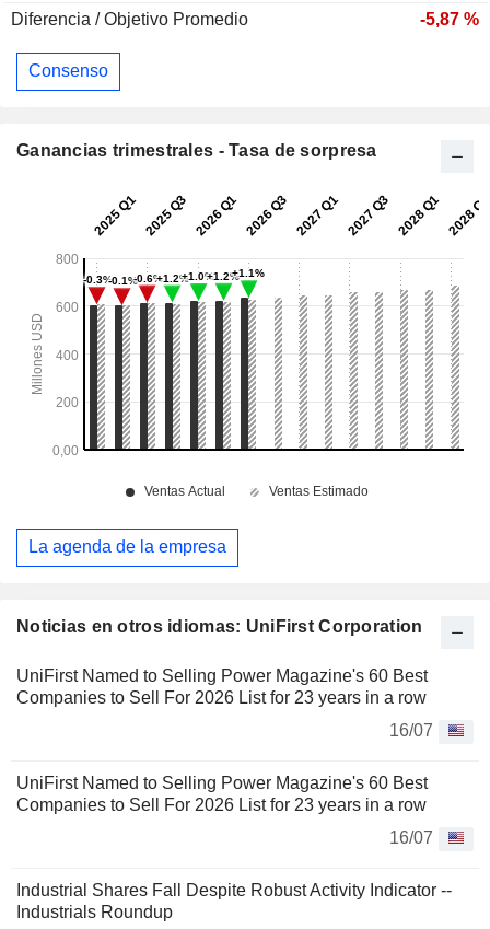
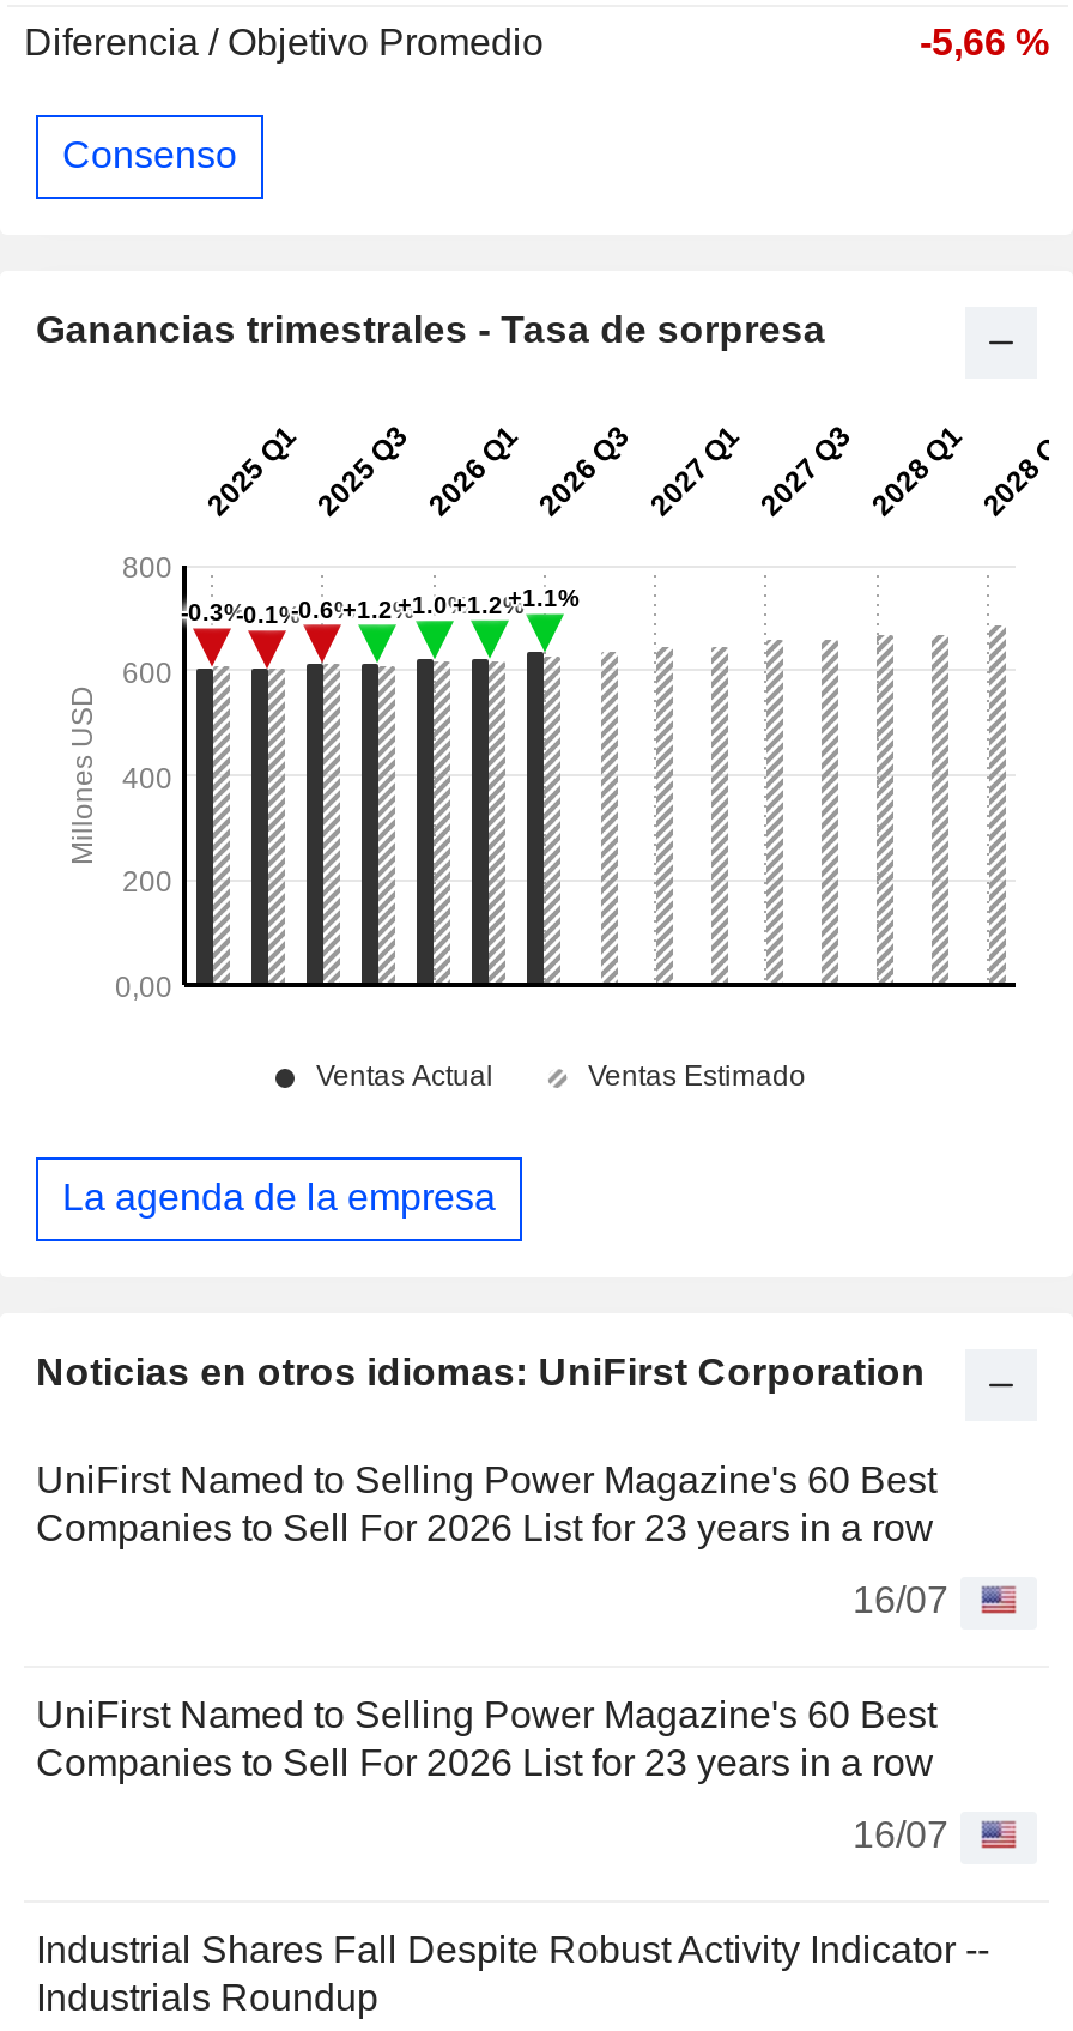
- -5,87 %
+ -5,66 %
